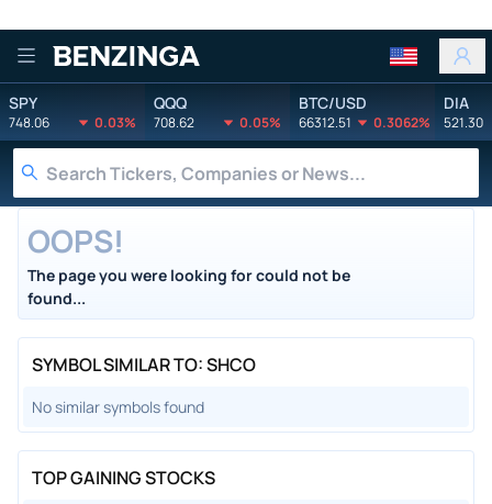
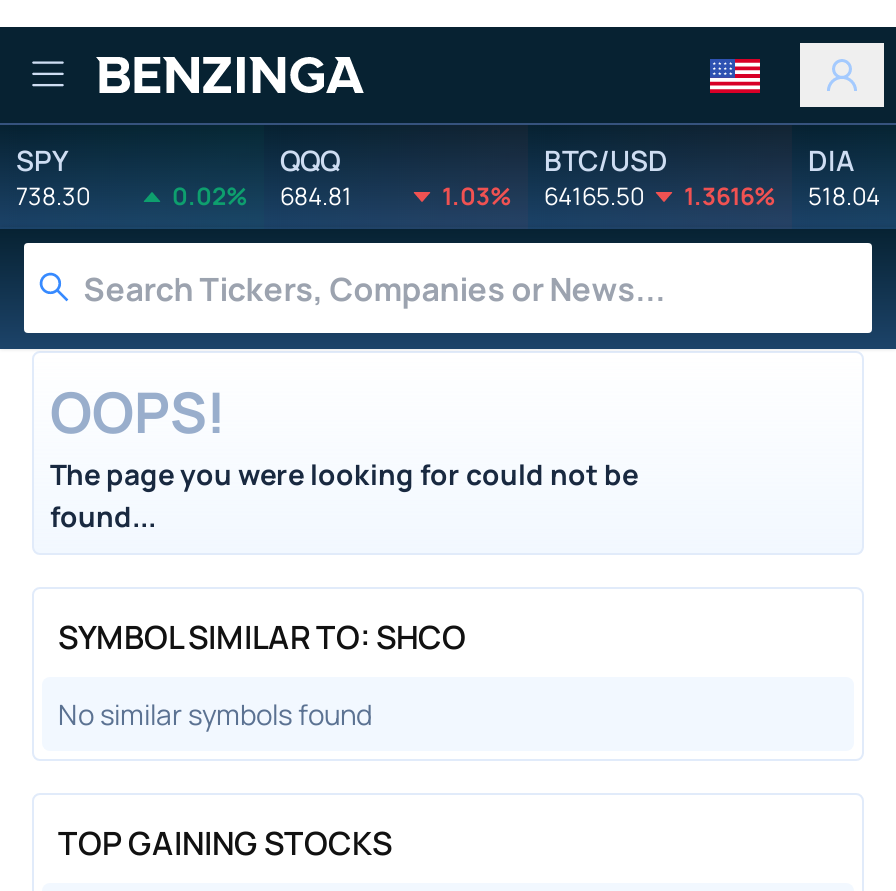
- 748.06
+ 738.30

- 0.03%
+ 0.02%

- 708.62
+ 684.81

- 0.05%
+ 1.03%

- 66312.51
+ 64165.50

- 0.3062%
+ 1.3616%

- 521.30
+ 518.04
